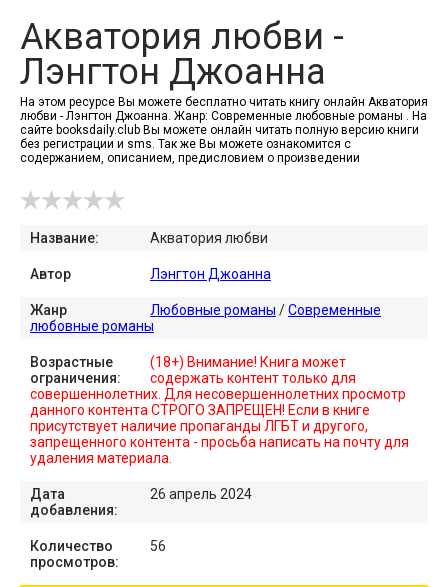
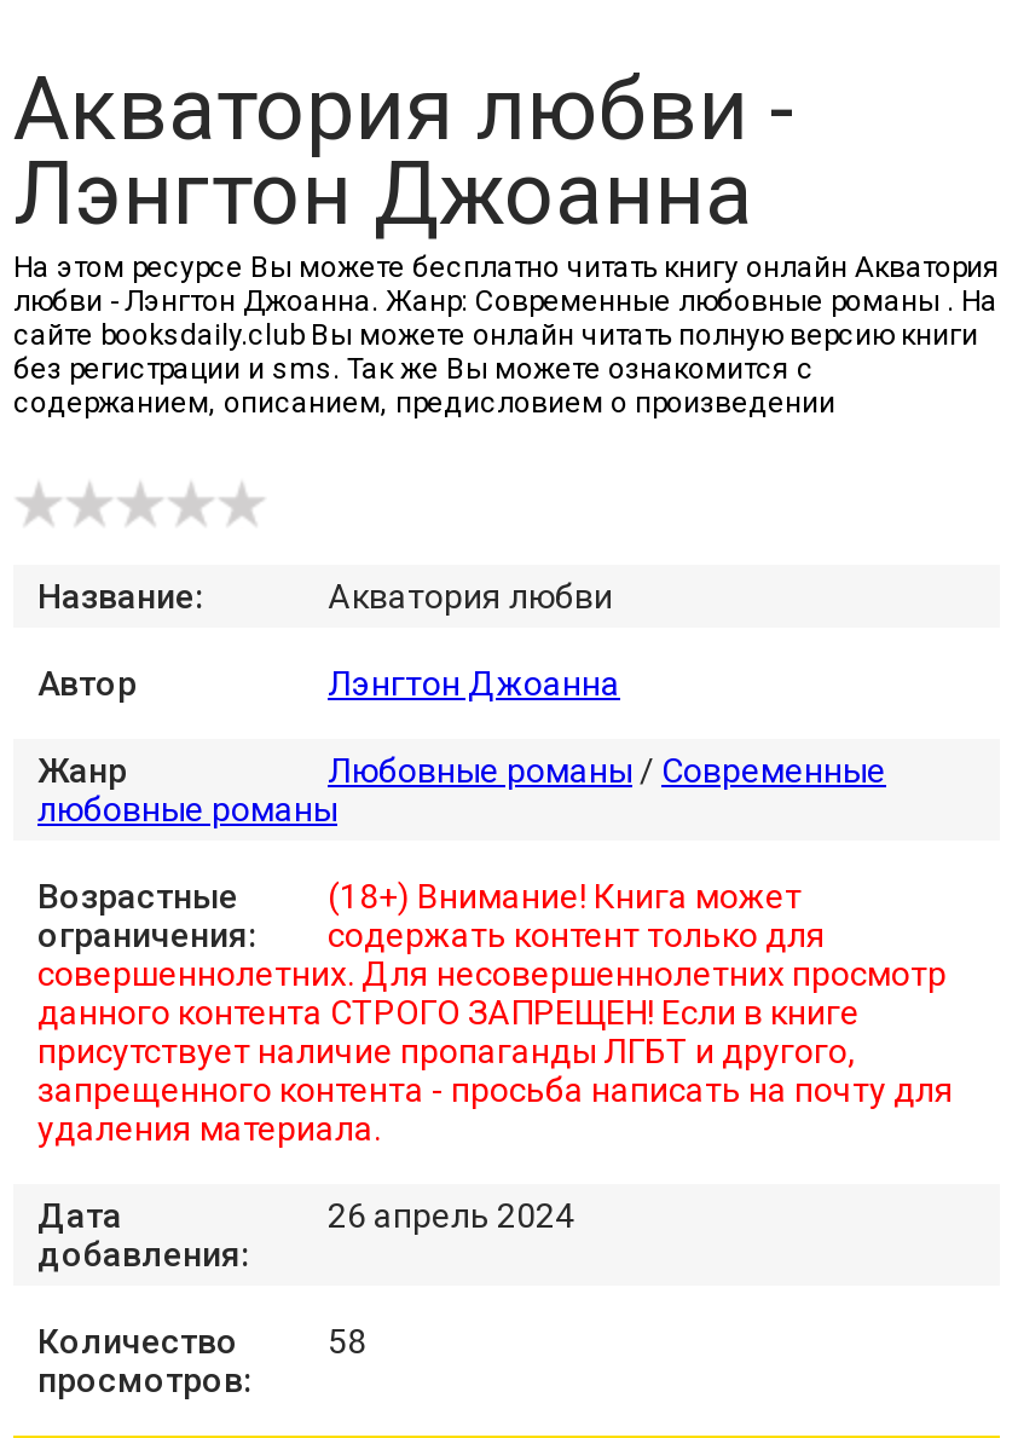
- 56
+ 58
